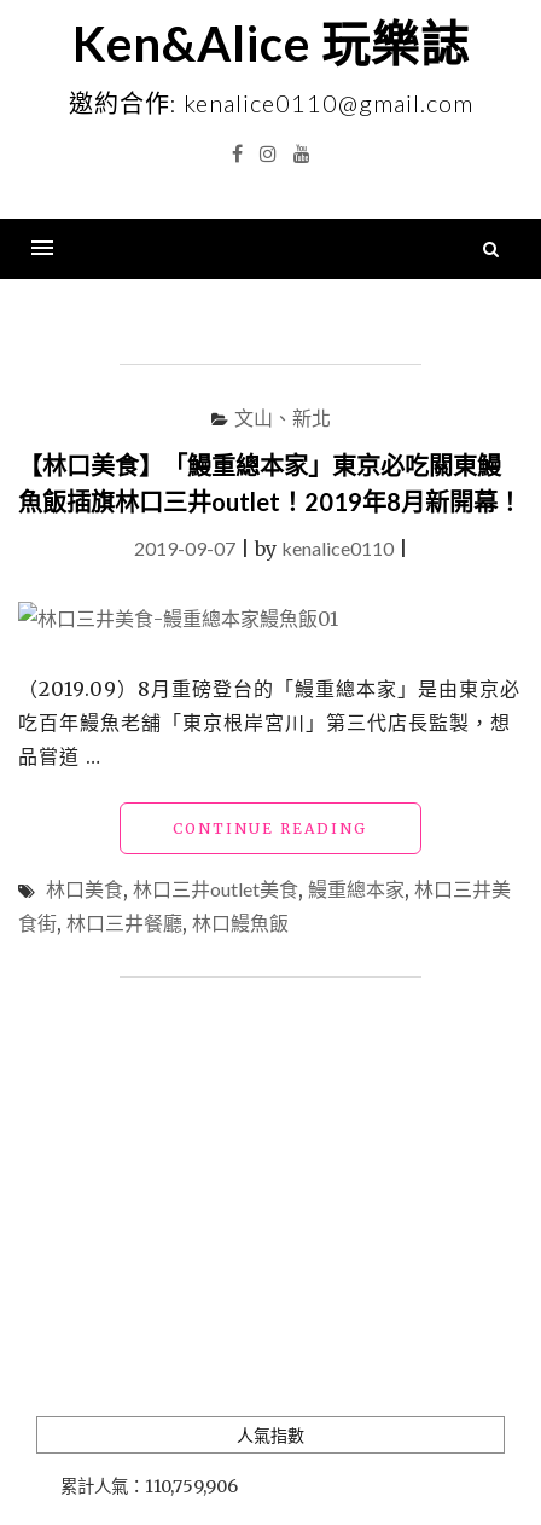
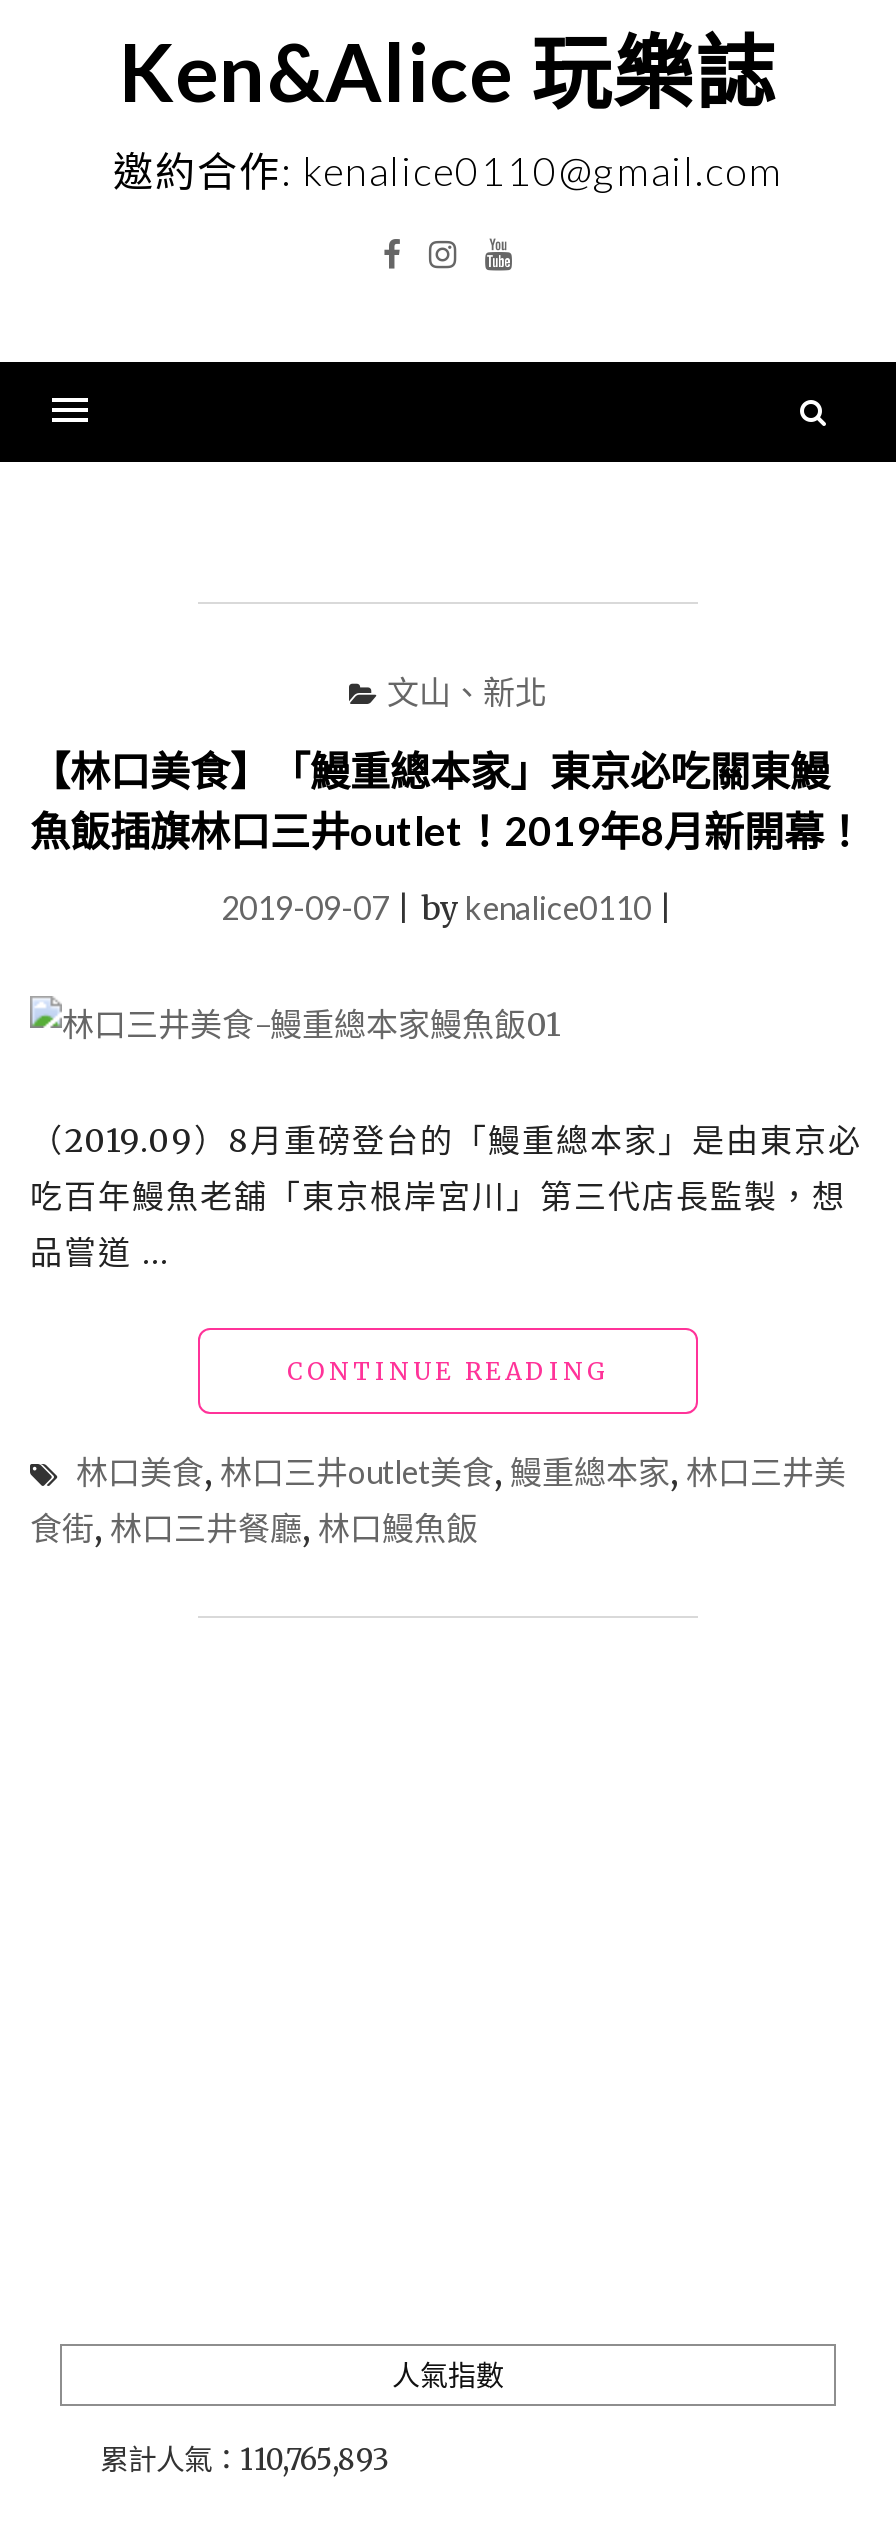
- 累計人氣：110,759,906
+ 累計人氣：110,765,893
